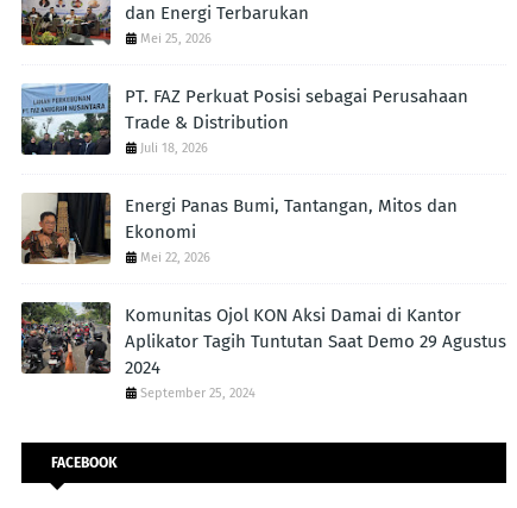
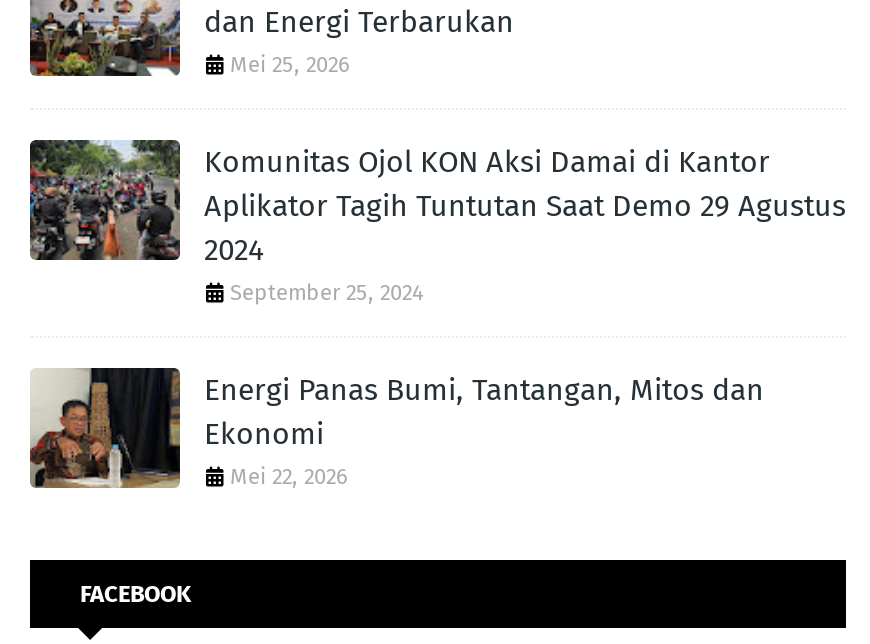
- [image]
- PT. FAZ Perkuat Posisi sebagai Perusahaan
- Trade & Distribution
- Juli 18, 2026

moved down: [image] | Energi Panas Bumi, Tantangan, Mitos dan | Ekonomi | Mei 22, 2026

moved up: [image] | Komunitas Ojol KON Aksi Damai di Kantor | Aplikator Tagih Tuntutan Saat Demo 29 Agustus | 2024 | September 25, 2024
